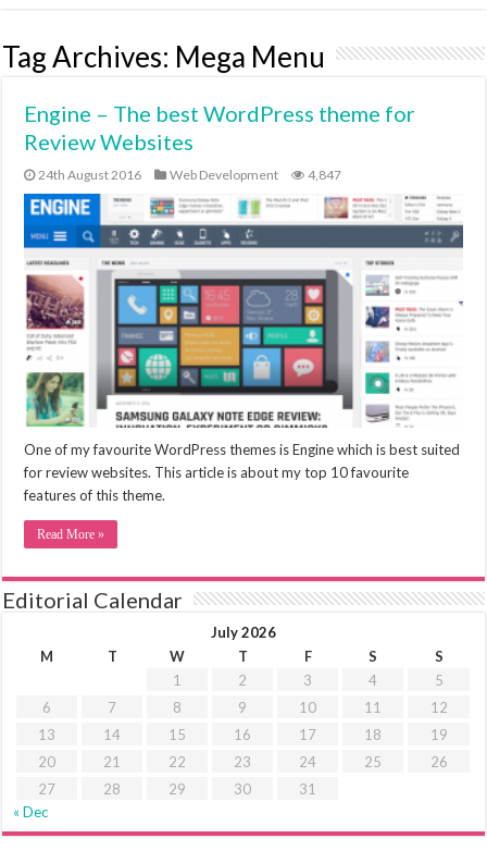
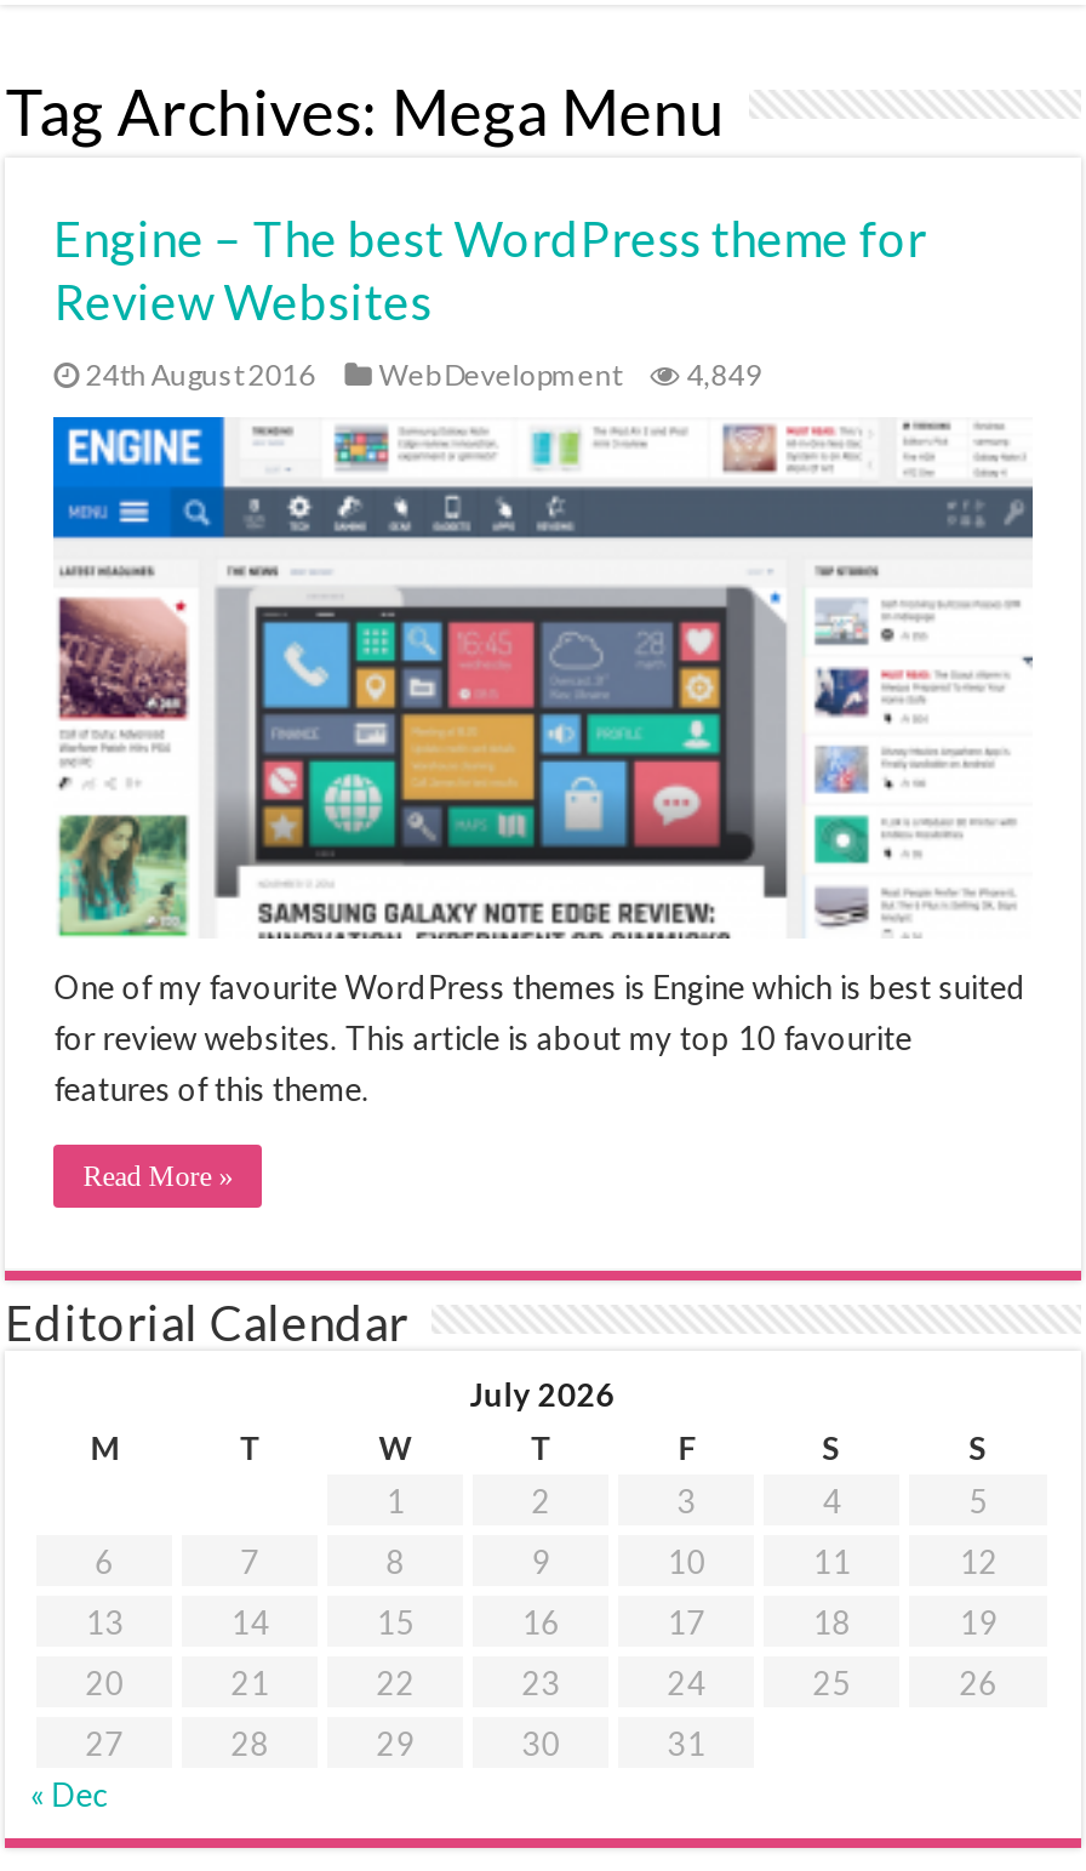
- 24th August 2016 Web Development 4,847
+ 24th August 2016 Web Development 4,849
